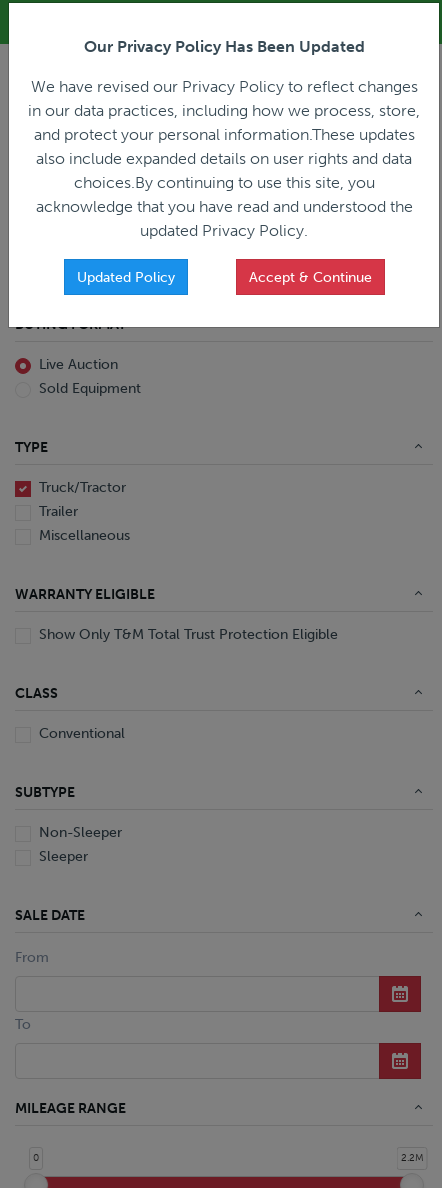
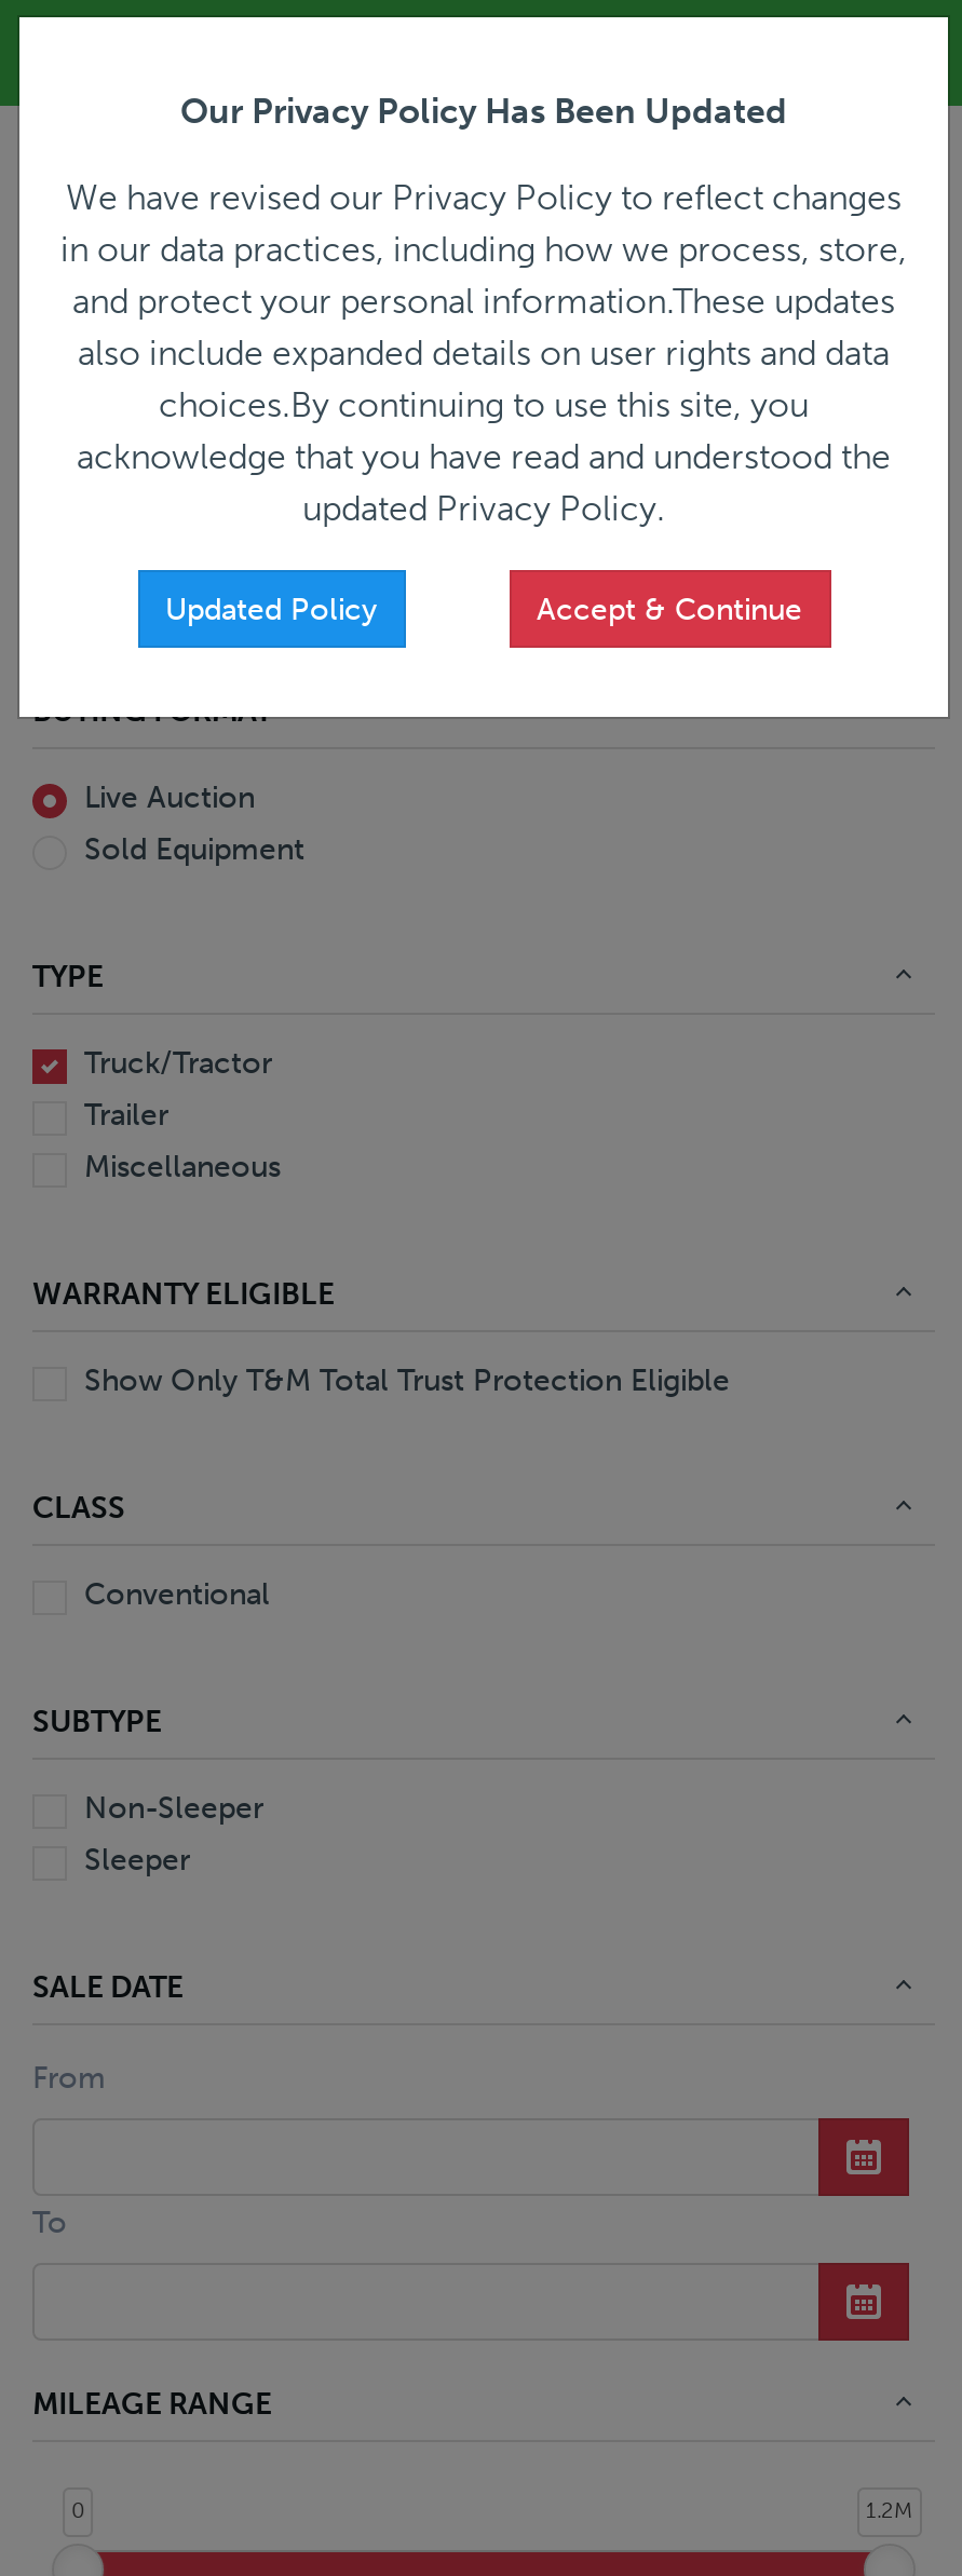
- 2.2M
+ 1.2M
